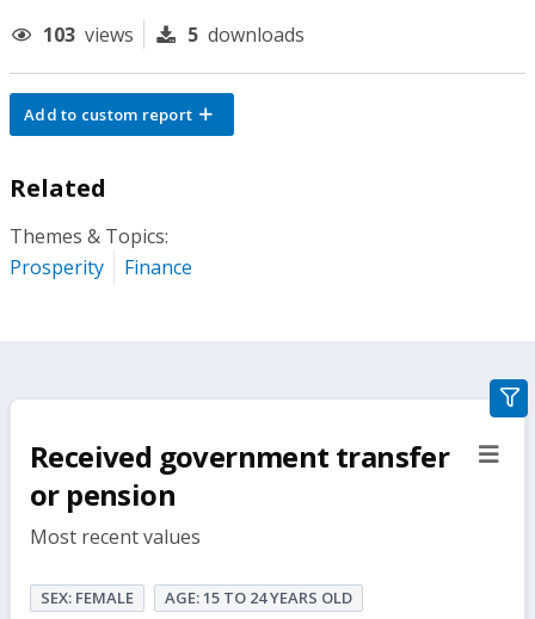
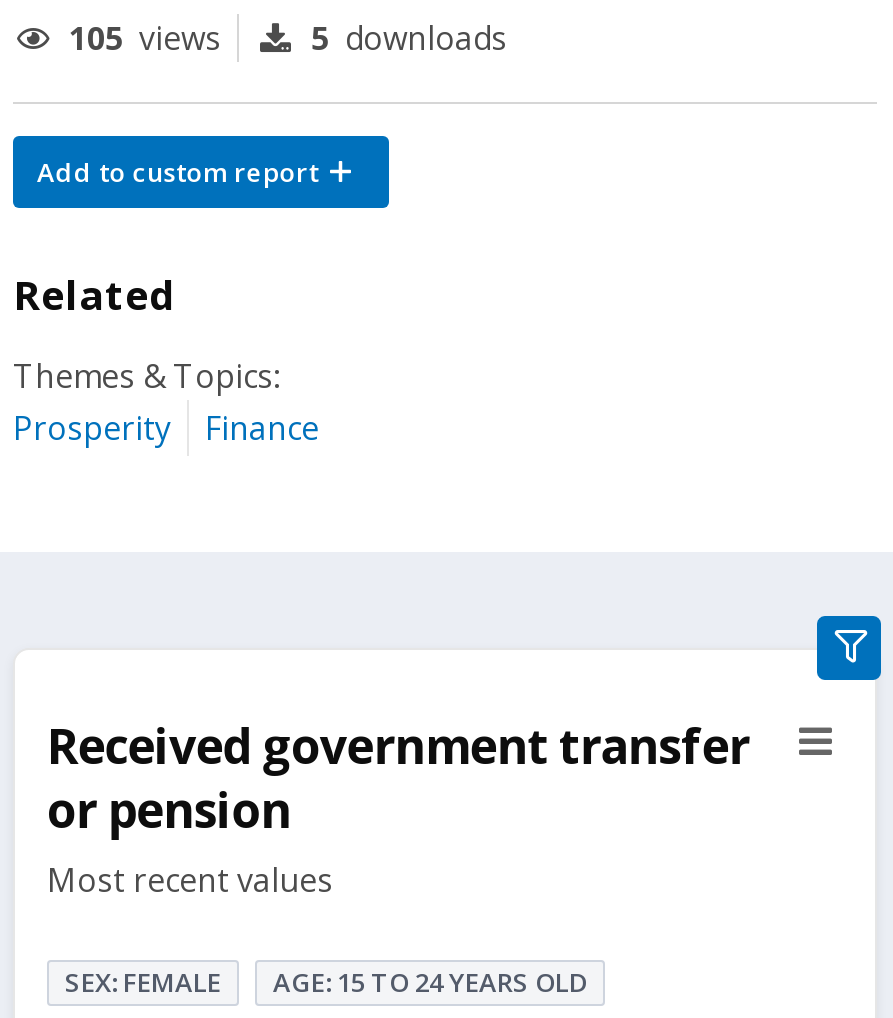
- 103 views
+ 105 views
